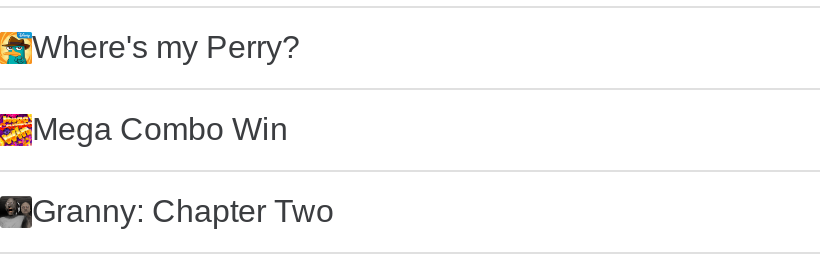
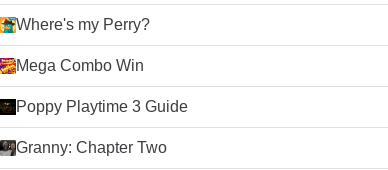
+ Poppy Playtime 3 Guide
